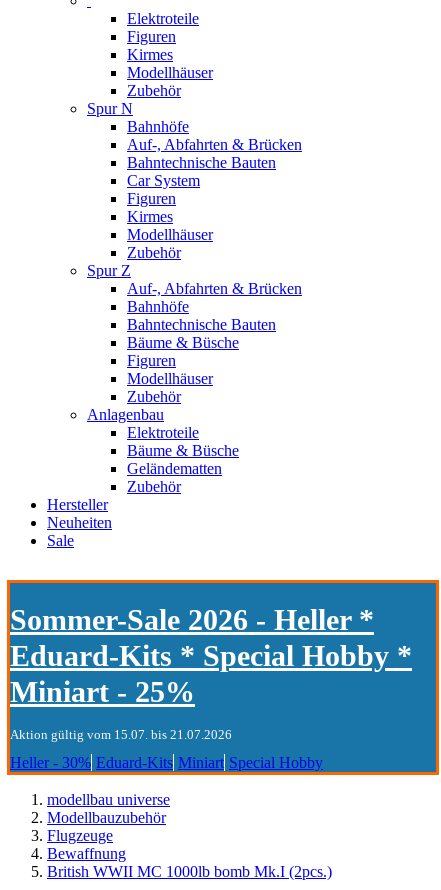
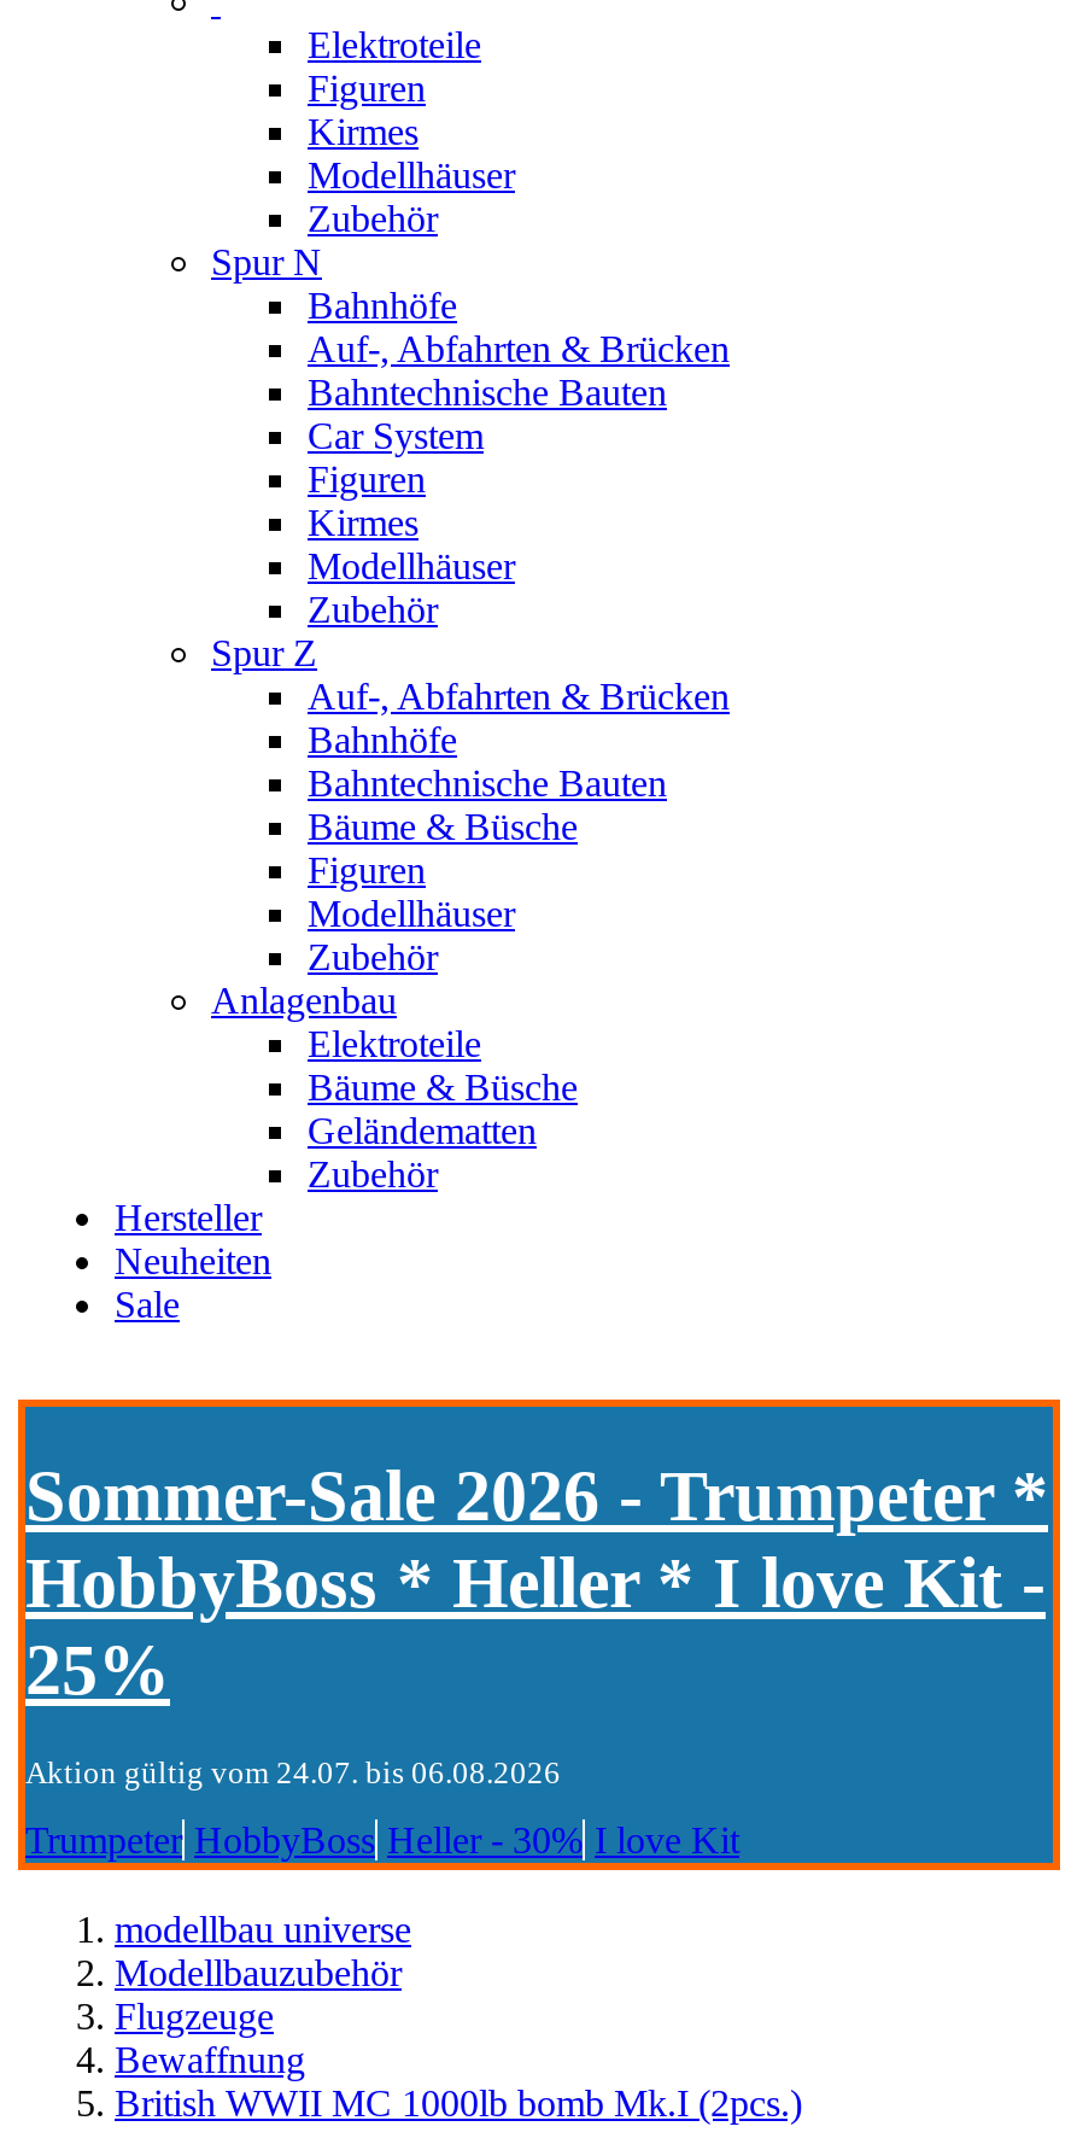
- Sommer-Sale 2026 - Heller *
- Eduard-Kits * Special Hobby *
- Miniart - 25%
+ Sommer-Sale 2026 - Trumpeter *
+ HobbyBoss * Heller * I love Kit -
+ 25%

- Aktion gültig vom 15.07. bis 21.07.2026
+ Aktion gültig vom 24.07. bis 06.08.2026

- Heller - 30% Eduard-Kits Miniart Special Hobby
+ Trumpeter HobbyBoss Heller - 30% I love Kit
